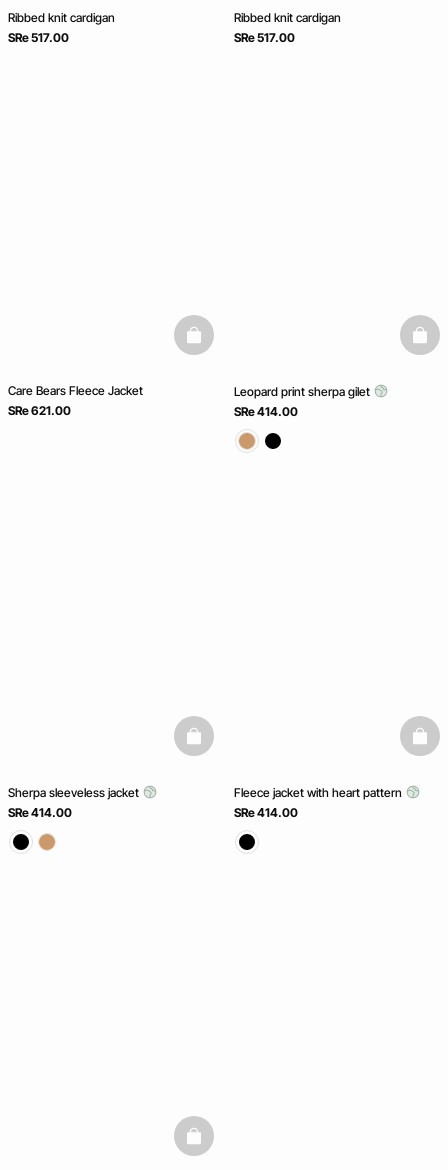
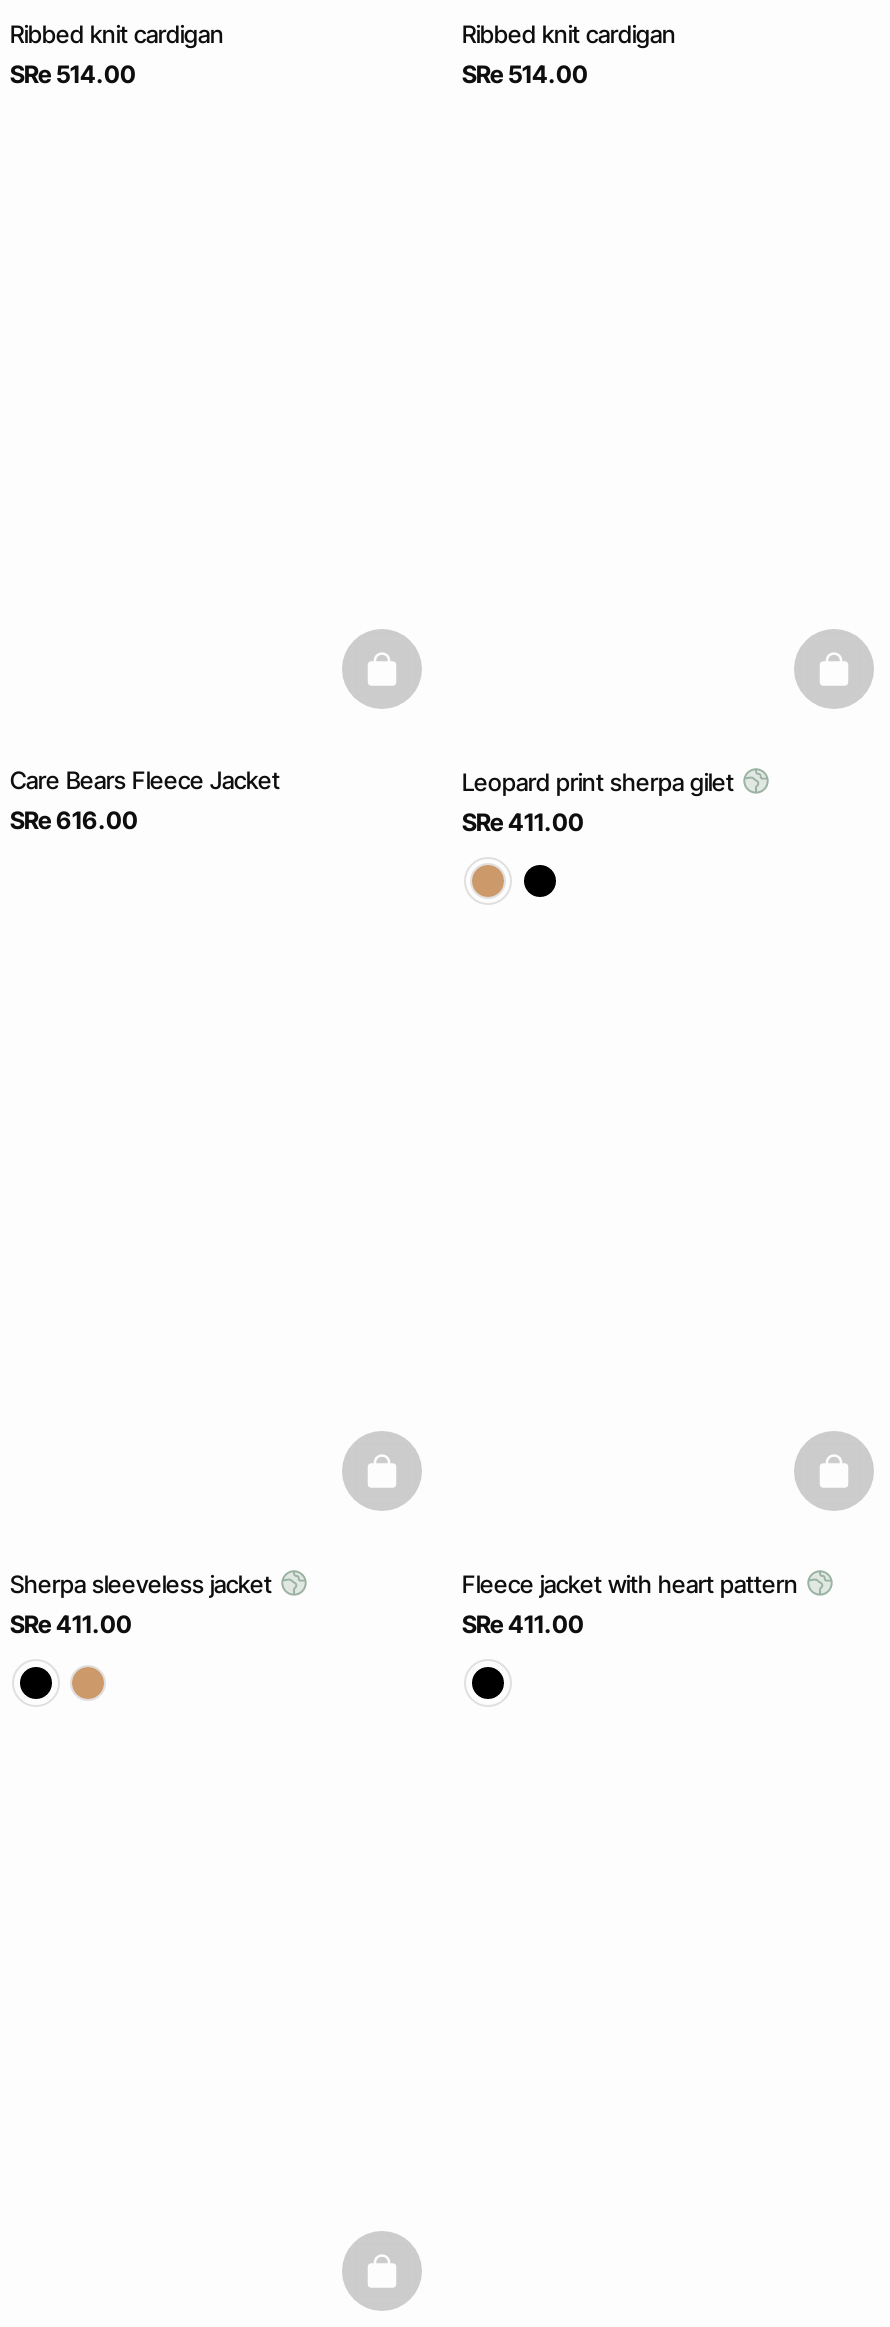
- SRe 517.00
+ SRe 514.00

- SRe 517.00
+ SRe 514.00

- SRe 621.00
+ SRe 616.00

- SRe 414.00
+ SRe 411.00

- SRe 414.00
+ SRe 411.00

- SRe 414.00
+ SRe 411.00
